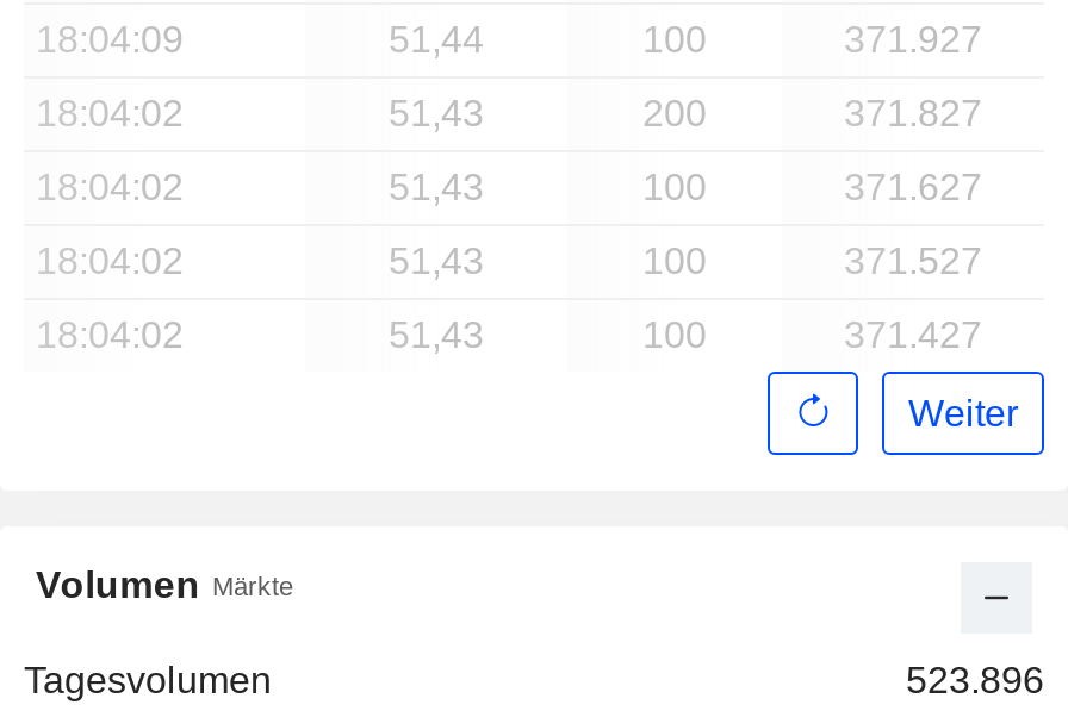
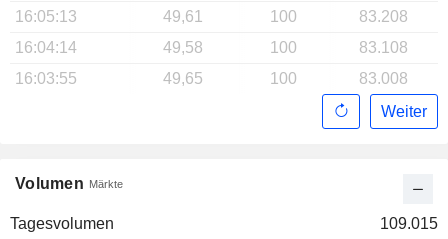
- 18:04:09
+ 16:05:13

- 371.927
- 18:04:02
- 51,43
- 200
- 371.827
- 18:04:02
- 51,43
+ 83.208
+ 16:04:14
+ 49,58

- 51,44
+ 49,61

- 371.627
+ 83.108

- 18:04:02
+ 16:03:55

- 371.527
- 18:04:02
- 51,43
- 100
- 371.427
+ 83.008

- 51,43
+ 49,65

- 523.896
+ 109.015
